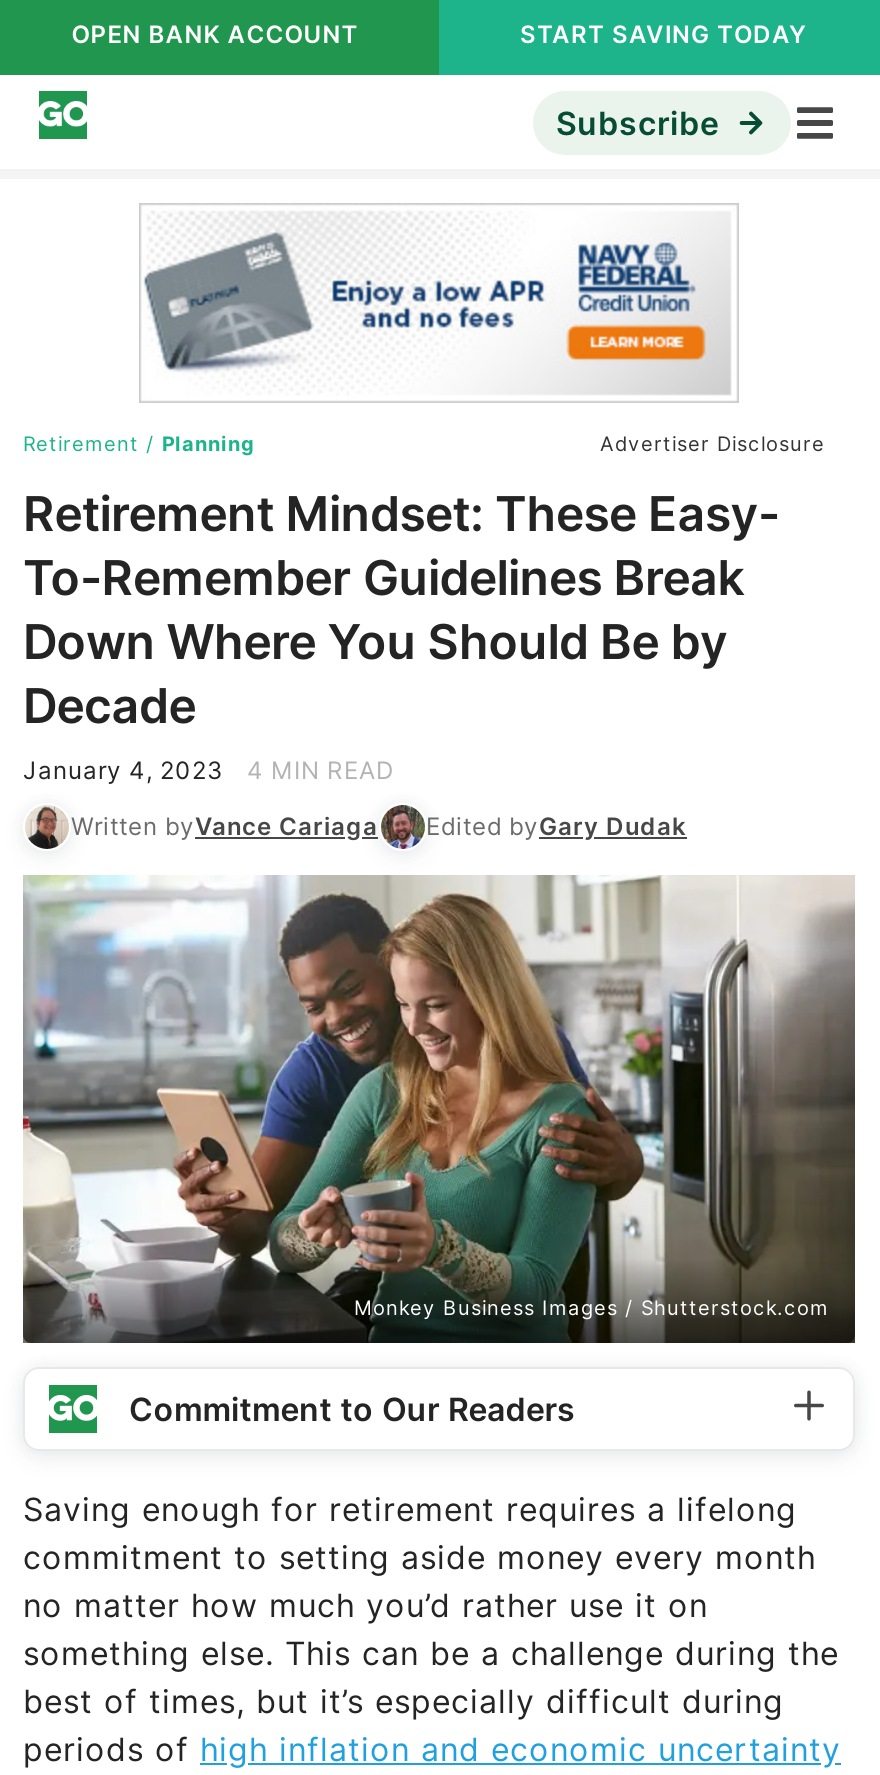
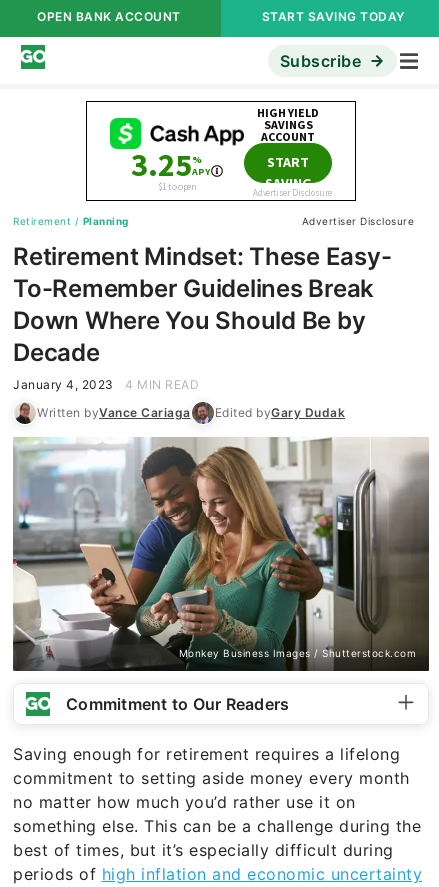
- [image]
+ [image]
